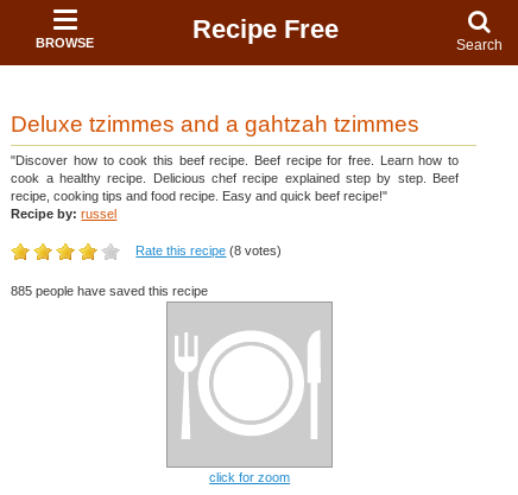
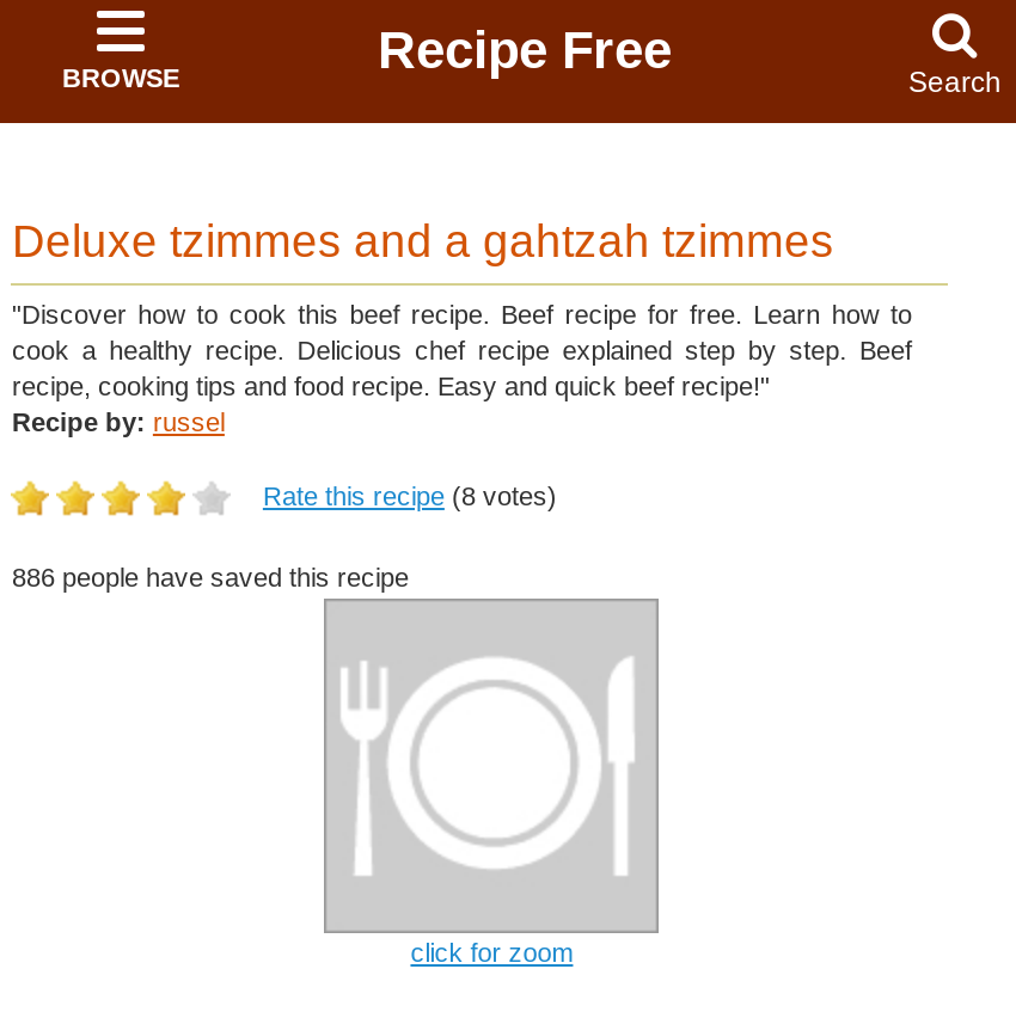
- 885 people have saved this recipe
+ 886 people have saved this recipe
